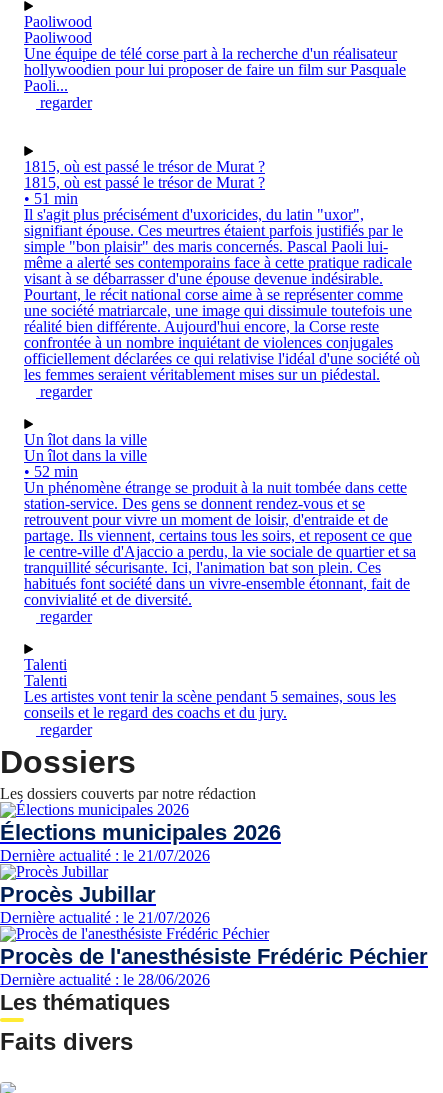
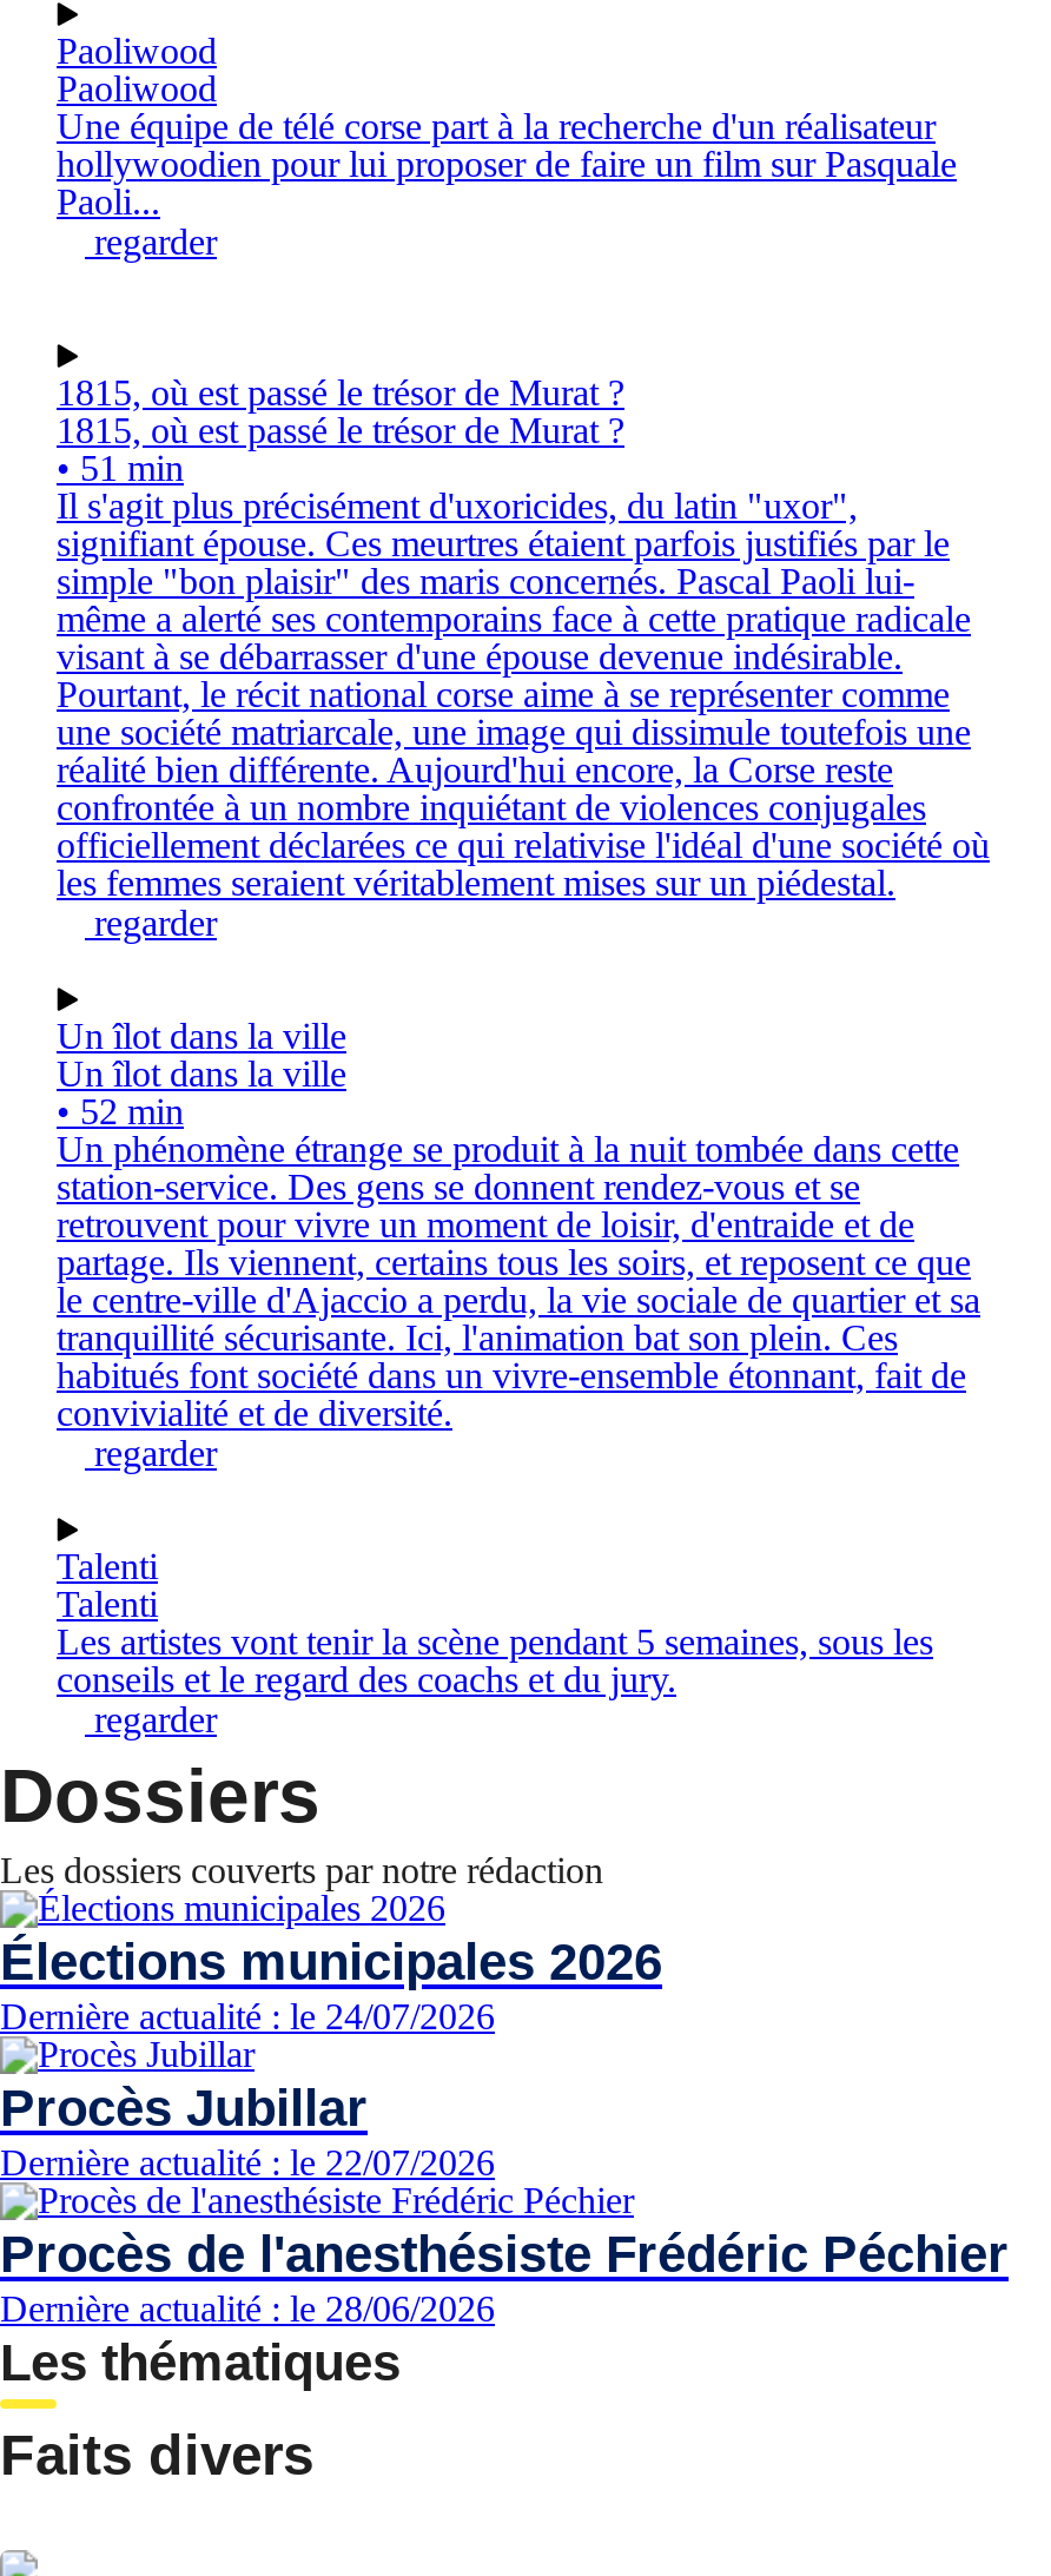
- Dernière actualité : le 21/07/2026
+ Dernière actualité : le 24/07/2026

- Dernière actualité : le 21/07/2026
+ Dernière actualité : le 22/07/2026
